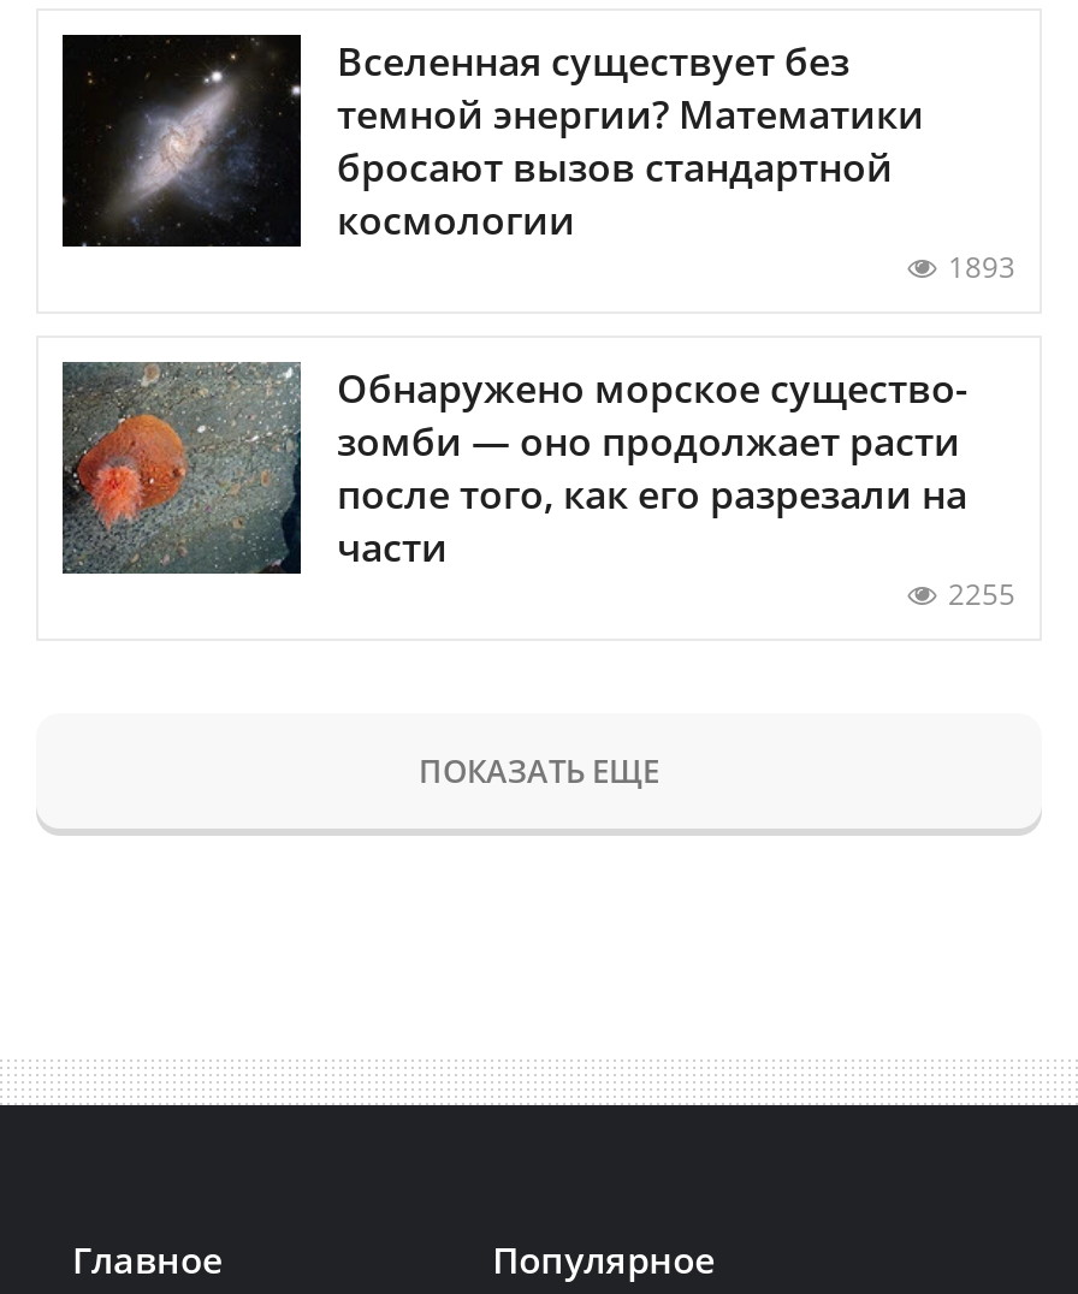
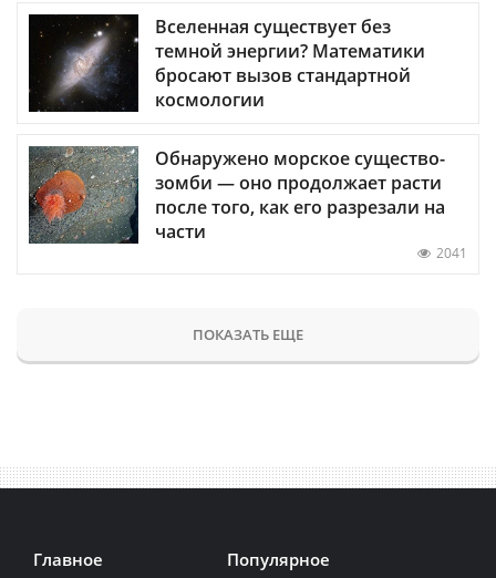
- 1893

- 2255
+ 2041
